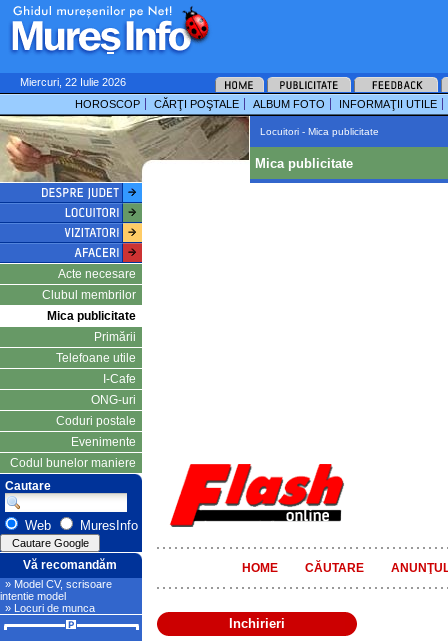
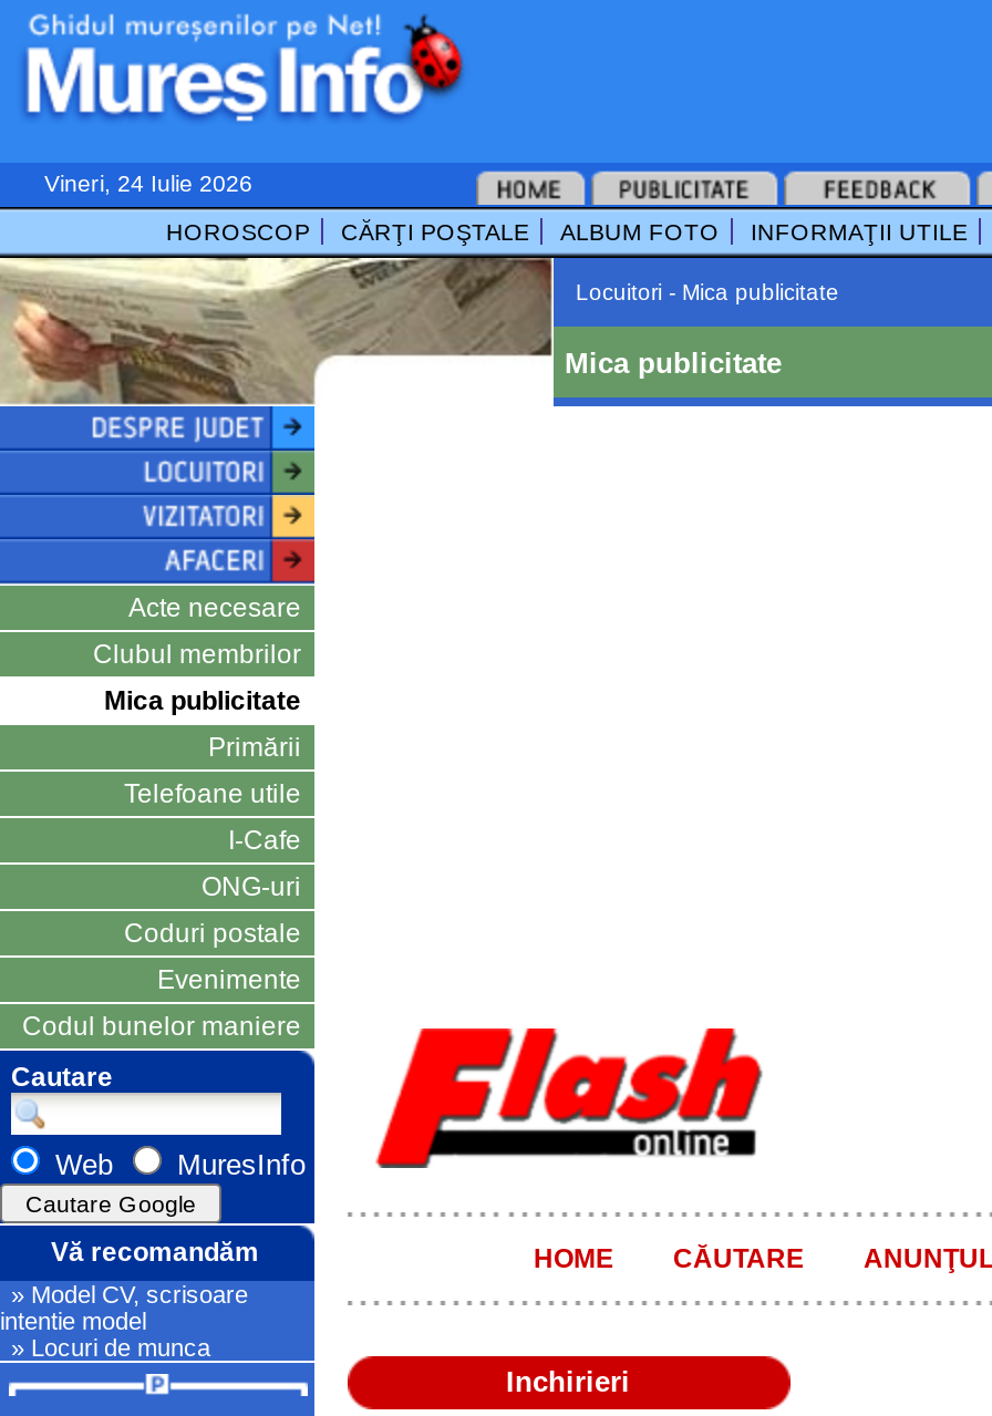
- Miercuri, 22 Iulie 2026
+ Vineri, 24 Iulie 2026
